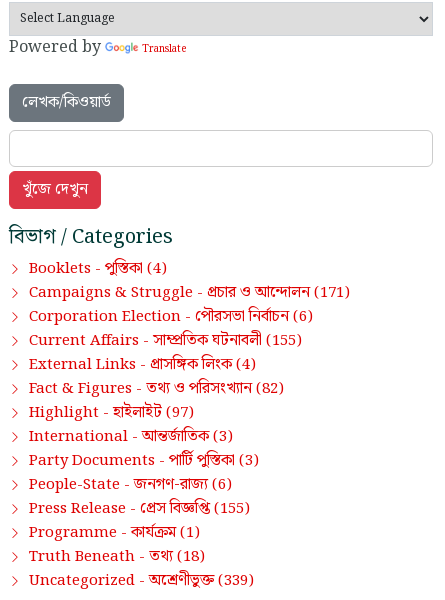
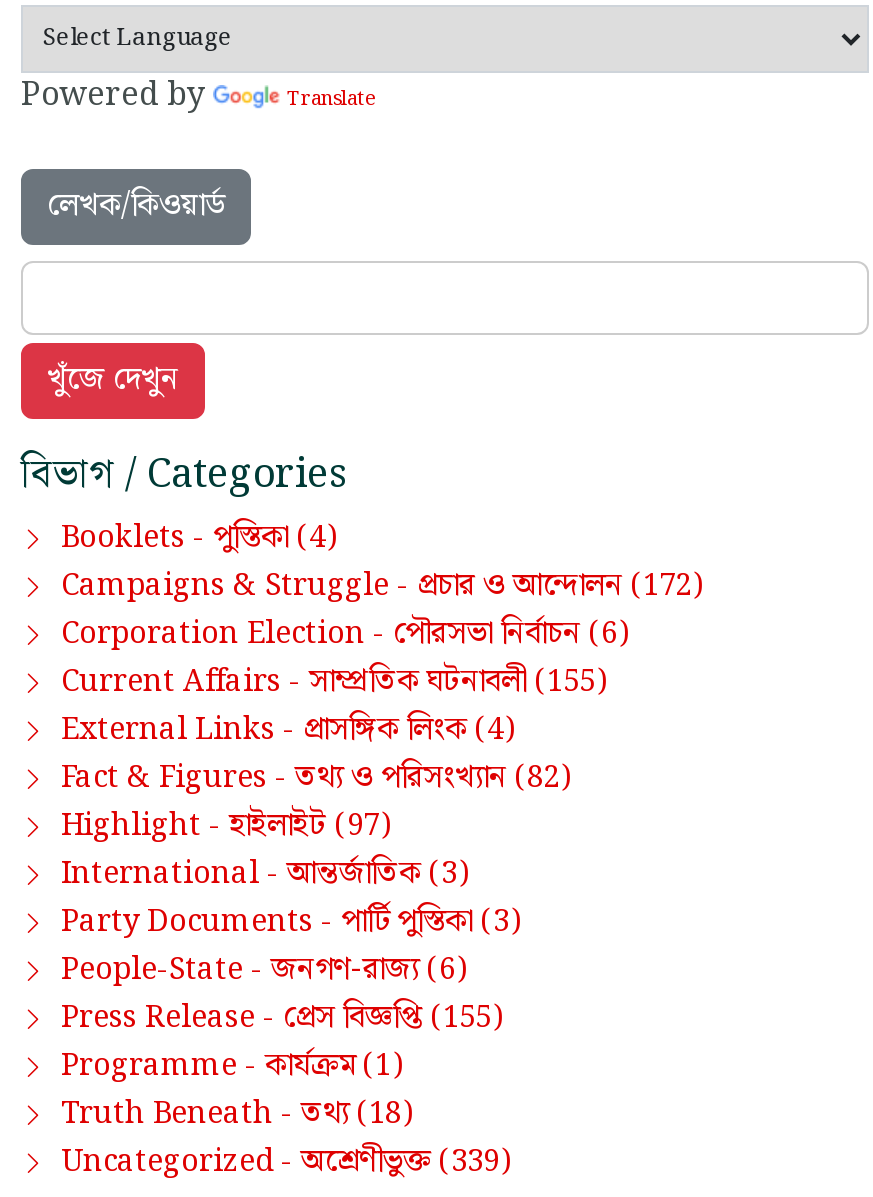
- Campaigns & Struggle - প্রচার ও আন্দোলন (171)
+ Campaigns & Struggle - প্রচার ও আন্দোলন (172)
